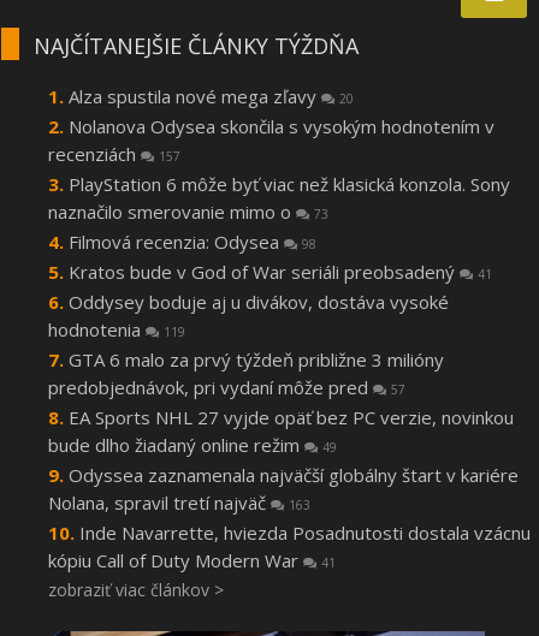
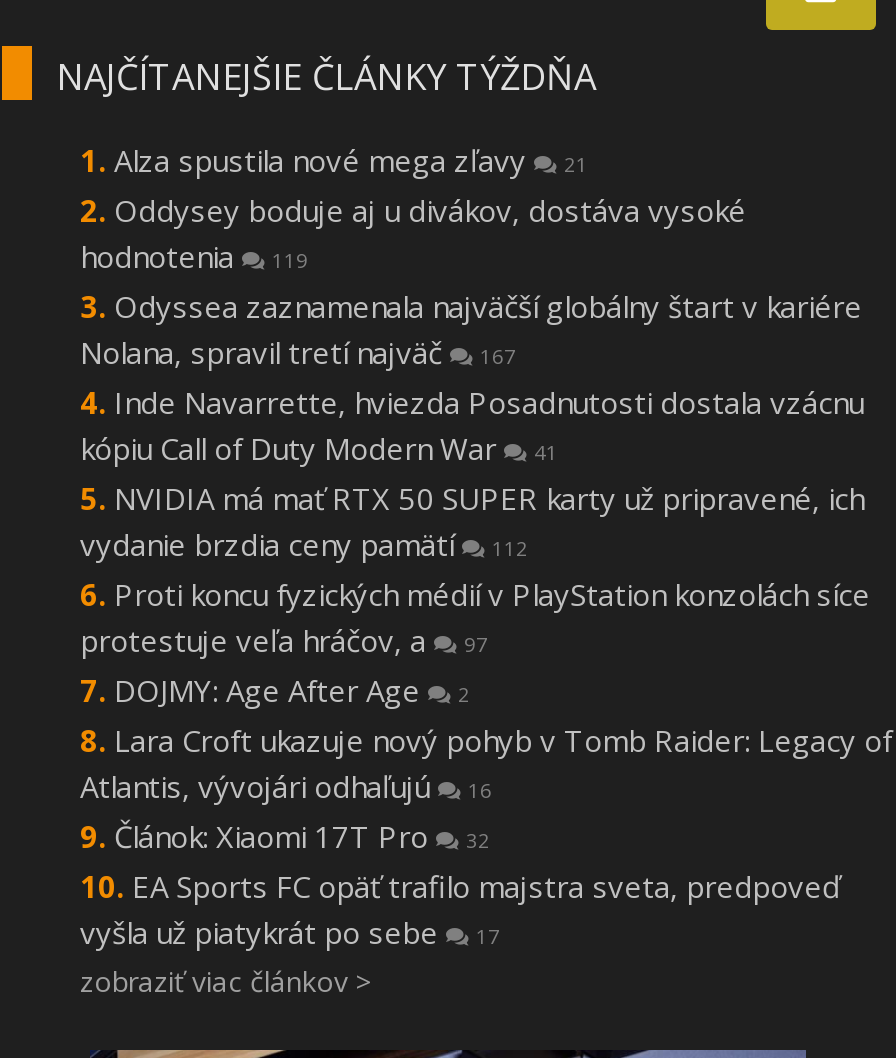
- 20
- Nolanova Odysea skončila s vysokým hodnotením v
- recenziách
- 157
- PlayStation 6 môže byť viac než klasická konzola. Sony
- naznačilo smerovanie mimo o
- 73
- Filmová recenzia: Odysea
- 98
- Kratos bude v God of War seriáli preobsadený
- 41
+ 21

moved up: Oddysey boduje aj u divákov, dostáva vysoké | hodnotenia | 119

- GTA 6 malo za prvý týždeň približne 3 milióny
- predobjednávok, pri vydaní môže pred
- 57
- EA Sports NHL 27 vyjde opäť bez PC verzie, novinkou
- bude dlho žiadaný online režim
- 49

moved up: Odyssea zaznamenala najväčší globálny štart v kariére | Nolana, spravil tretí najväč

- Nolana, spravil tretí najväč 163
+ Nolana, spravil tretí najväč 167

moved up: Inde Navarrette, hviezda Posadnutosti dostala vzácnu | kópiu Call of Duty Modern War | 41

+ NVIDIA má mať RTX 50 SUPER karty už pripravené, ich
+ vydanie brzdia ceny pamätí
+ 112
+ Proti koncu fyzických médií v PlayStation konzolách síce
+ protestuje veľa hráčov, a
+ 97
+ DOJMY: Age After Age
+ 2
+ Lara Croft ukazuje nový pohyb v Tomb Raider: Legacy of
+ Atlantis, vývojári odhaľujú
+ 16
+ Článok: Xiaomi 17T Pro
+ 32
+ EA Sports FC opäť trafilo majstra sveta, predpoveď
+ vyšla už piatykrát po sebe
+ 17
